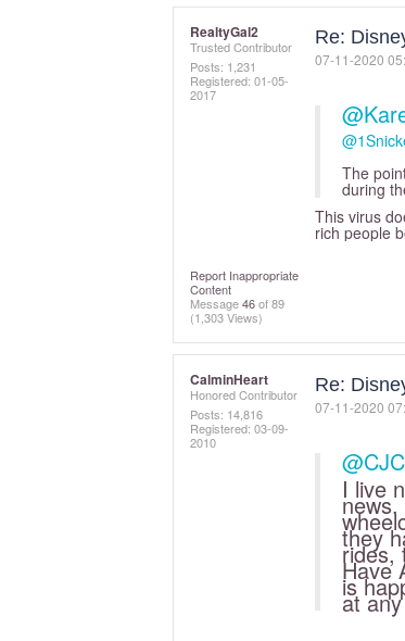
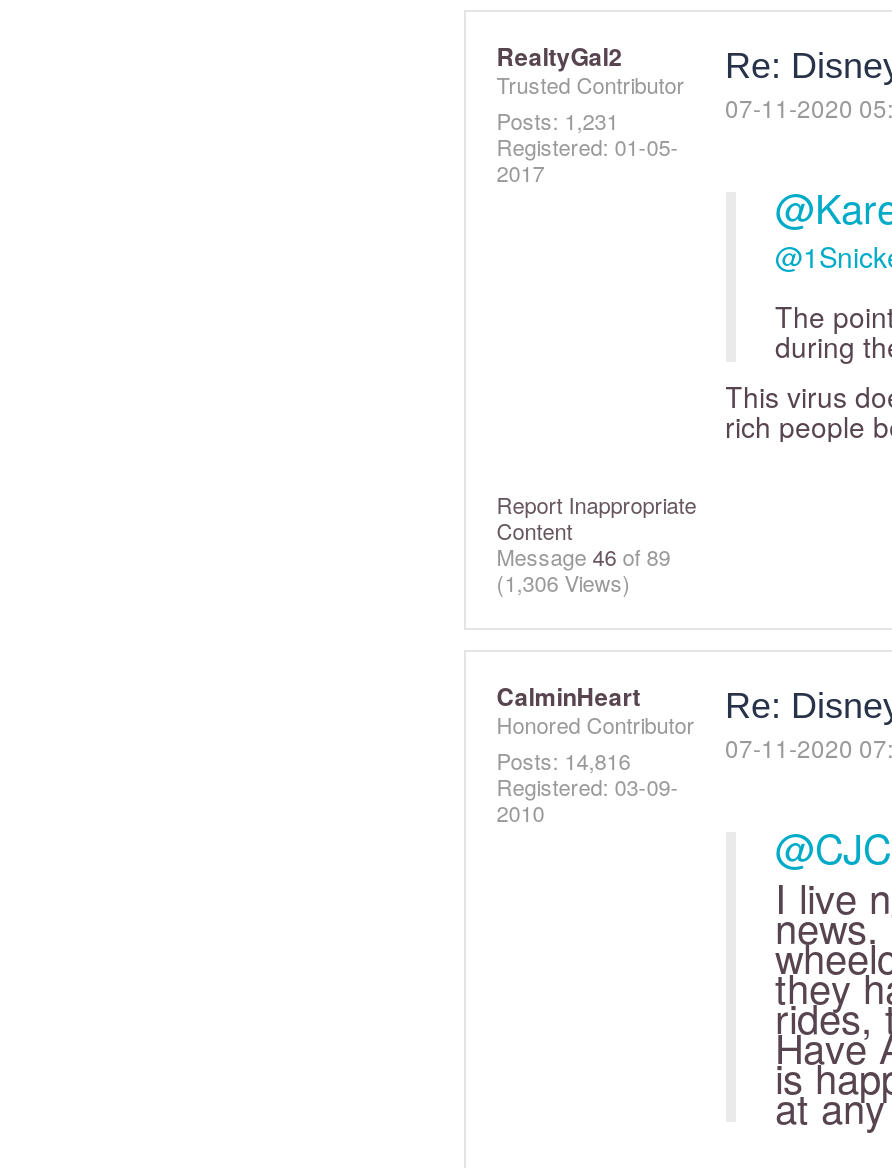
- (1,303 Views)
+ (1,306 Views)
